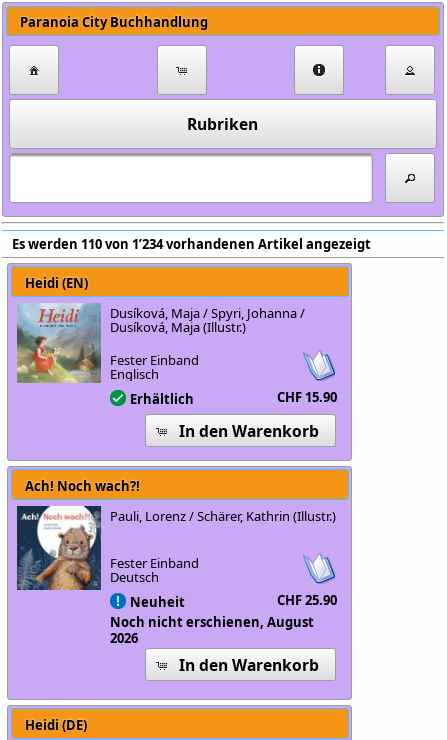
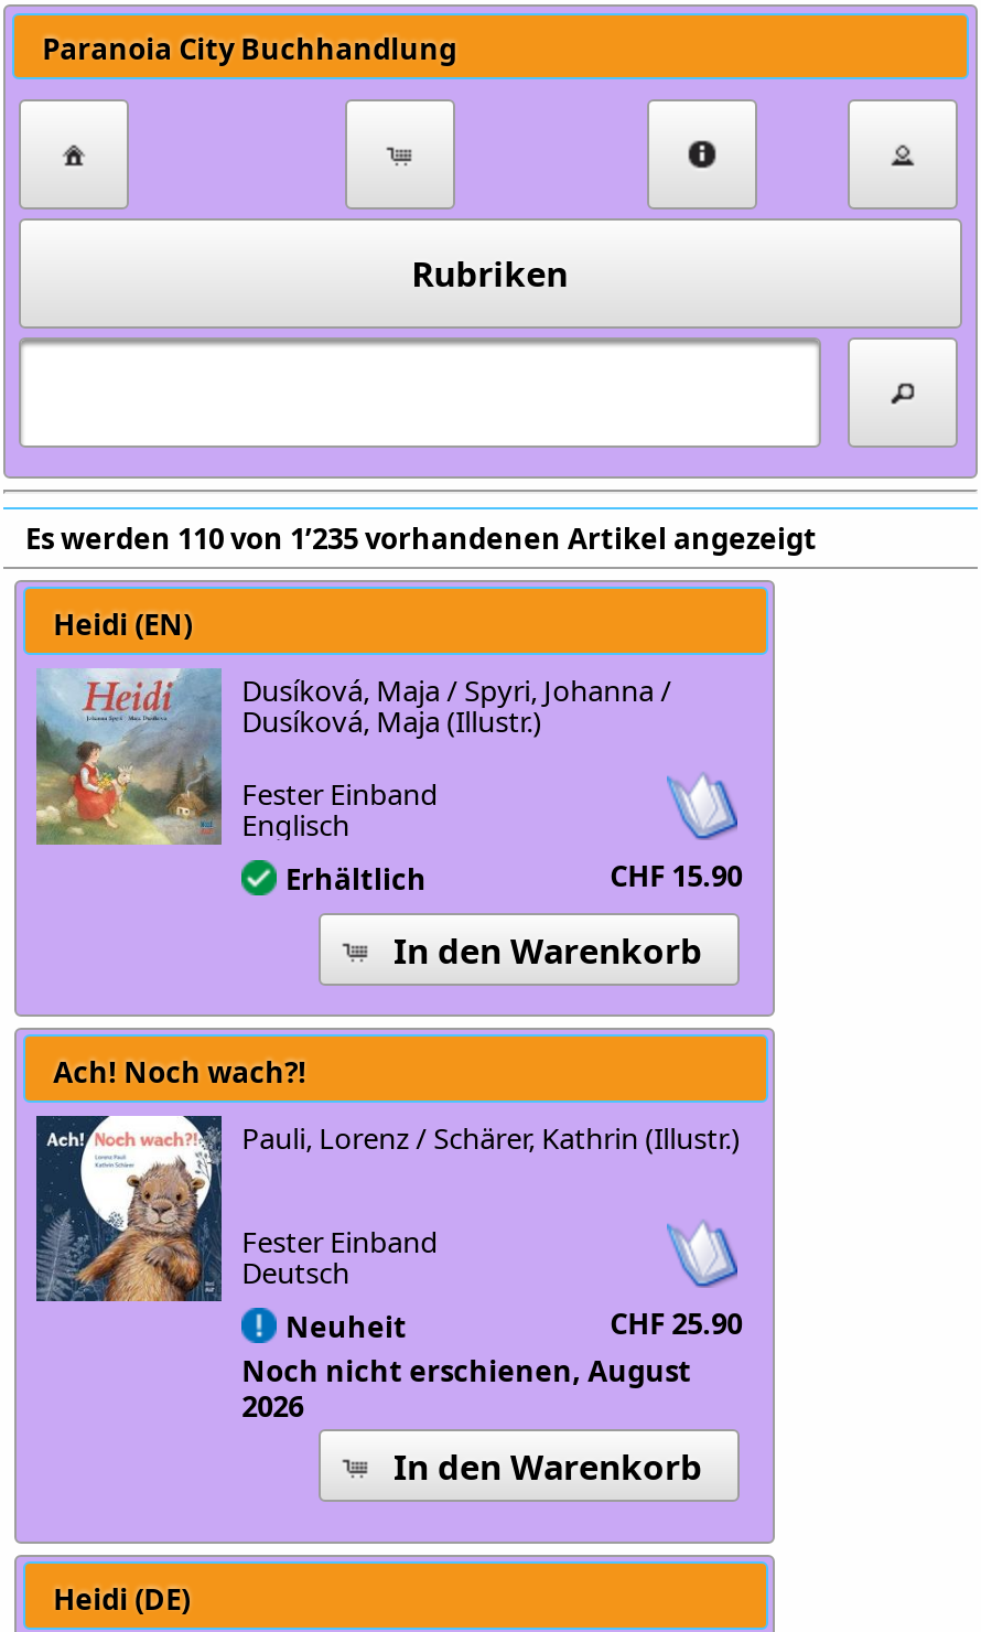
- Es werden 110 von 1’234 vorhandenen Artikel angezeigt
+ Es werden 110 von 1’235 vorhandenen Artikel angezeigt
